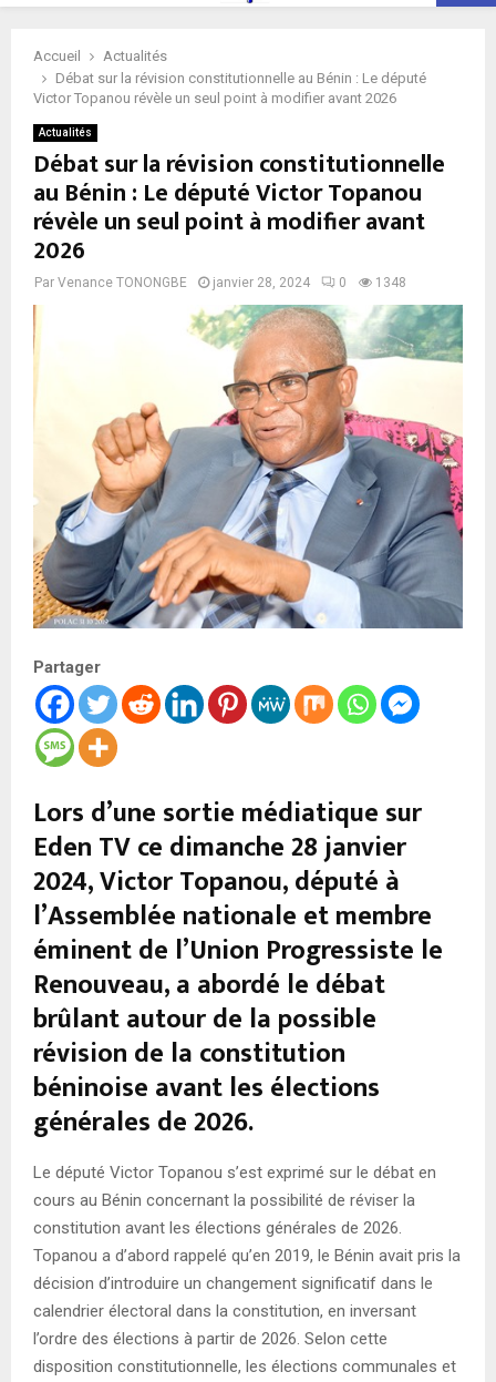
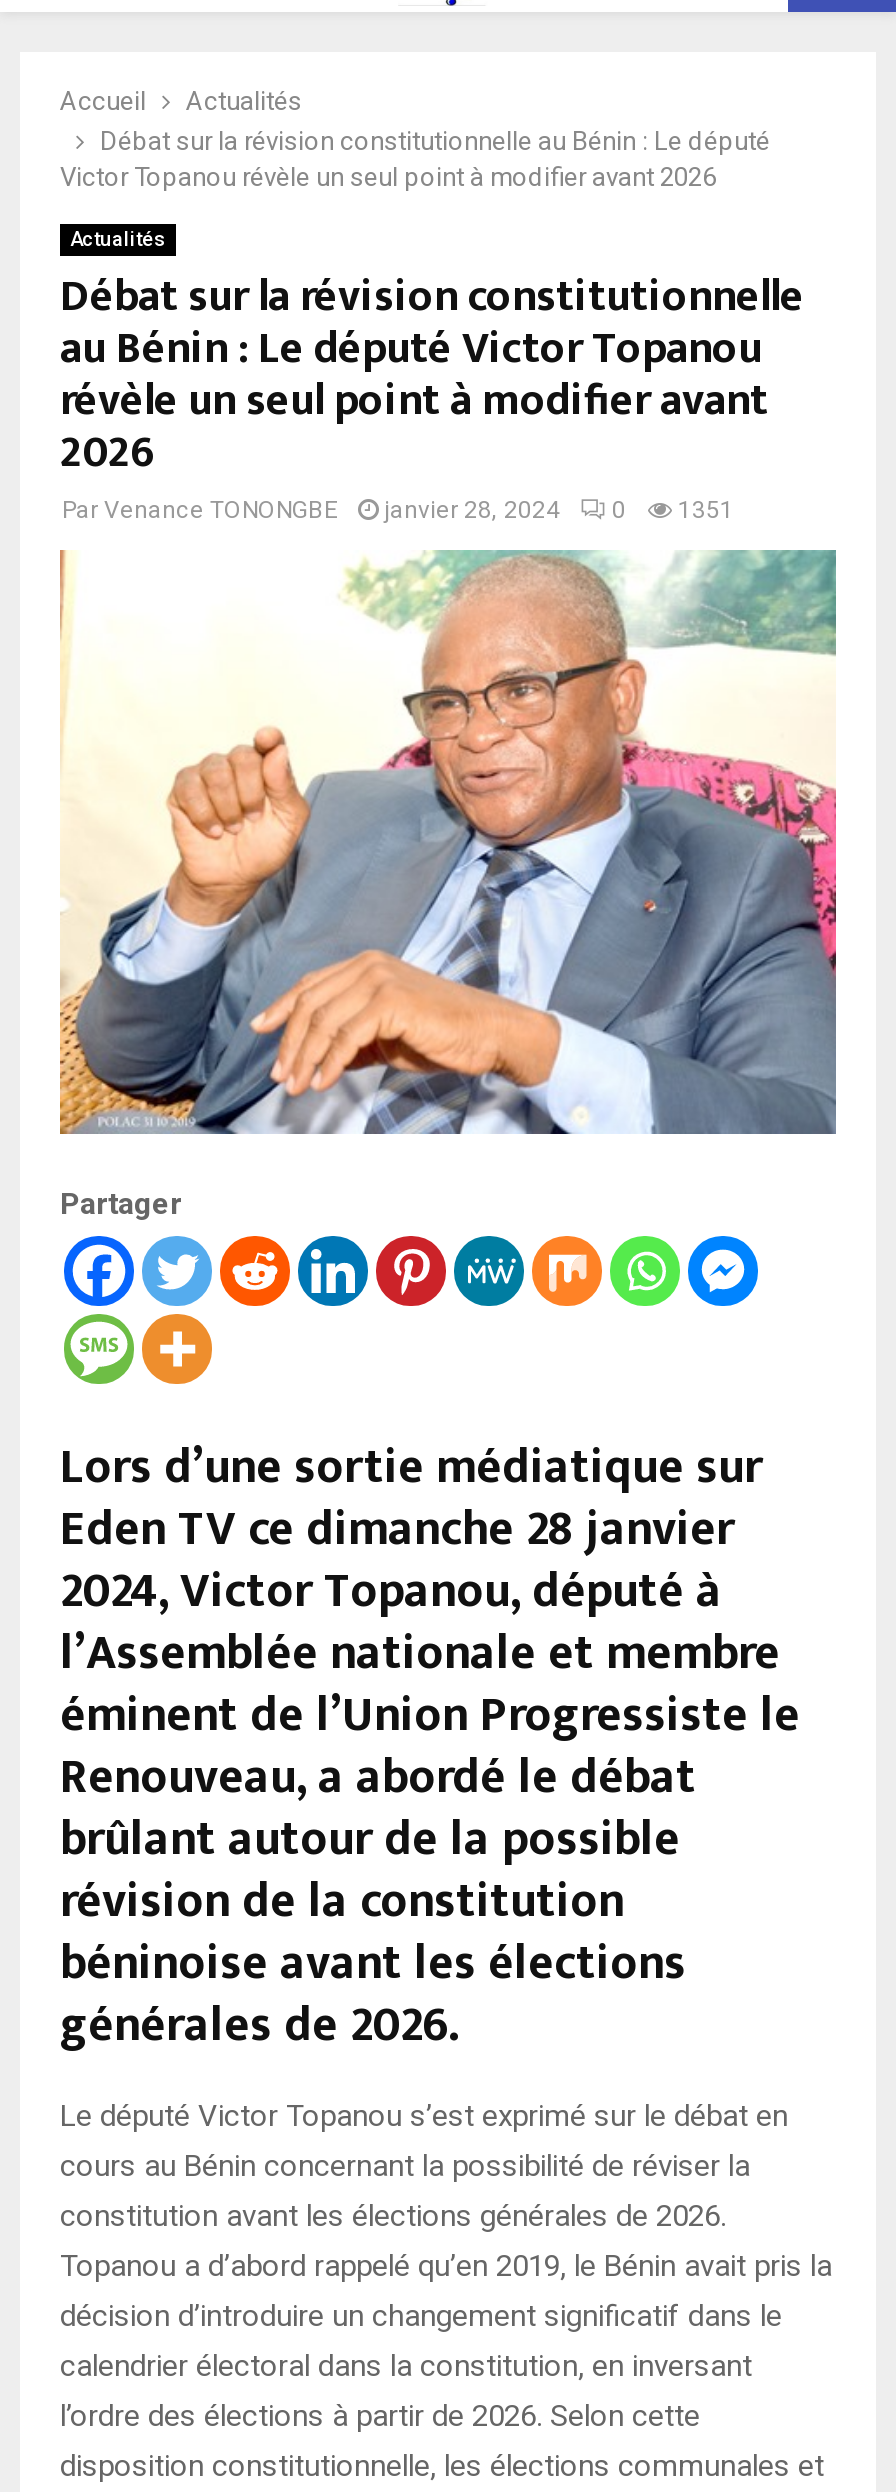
- Par Venance TONONGBE janvier 28, 2024 0 1348
+ Par Venance TONONGBE janvier 28, 2024 0 1351
